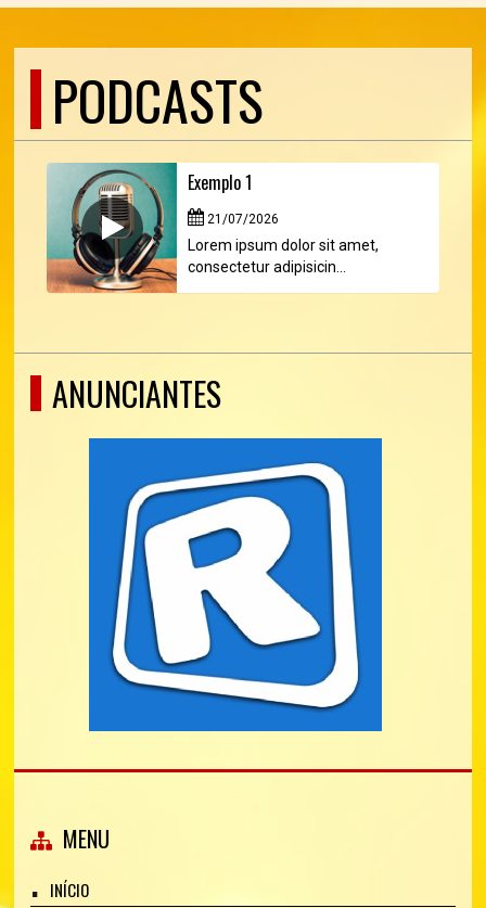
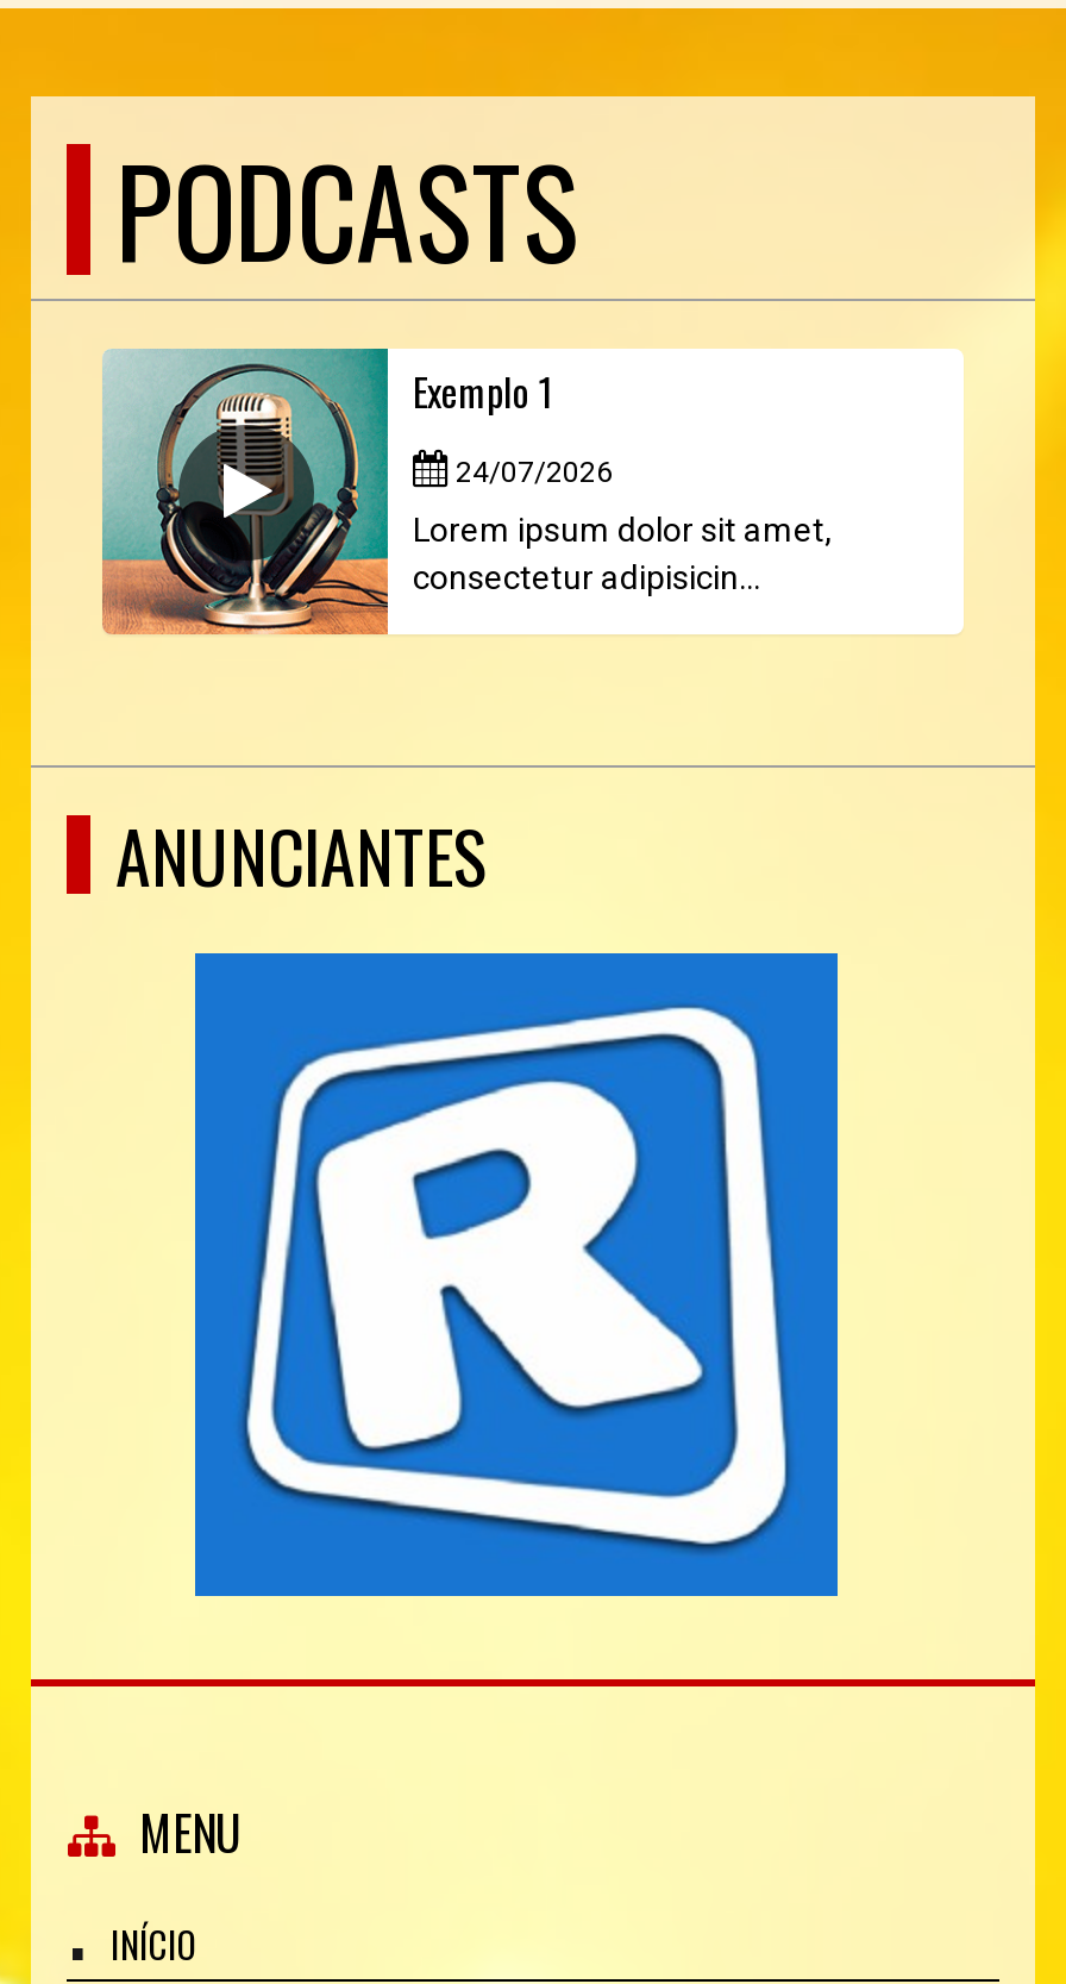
- 21/07/2026
+ 24/07/2026
